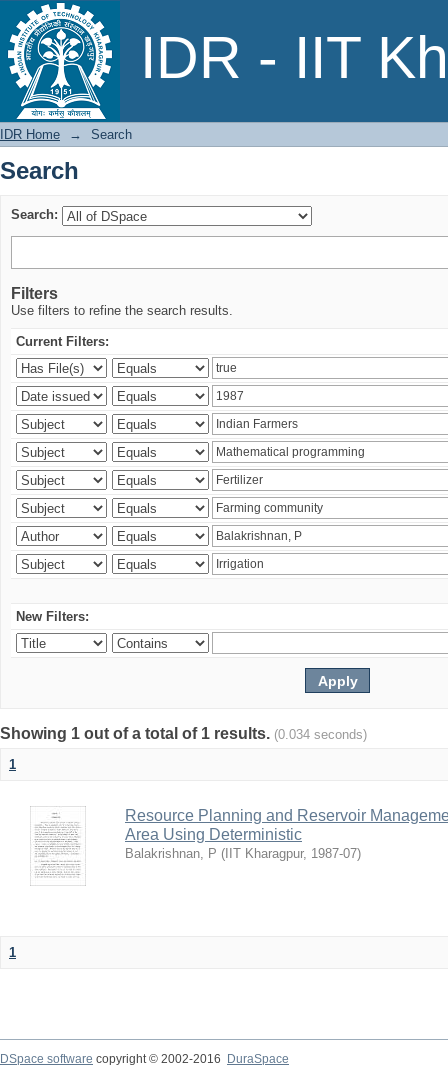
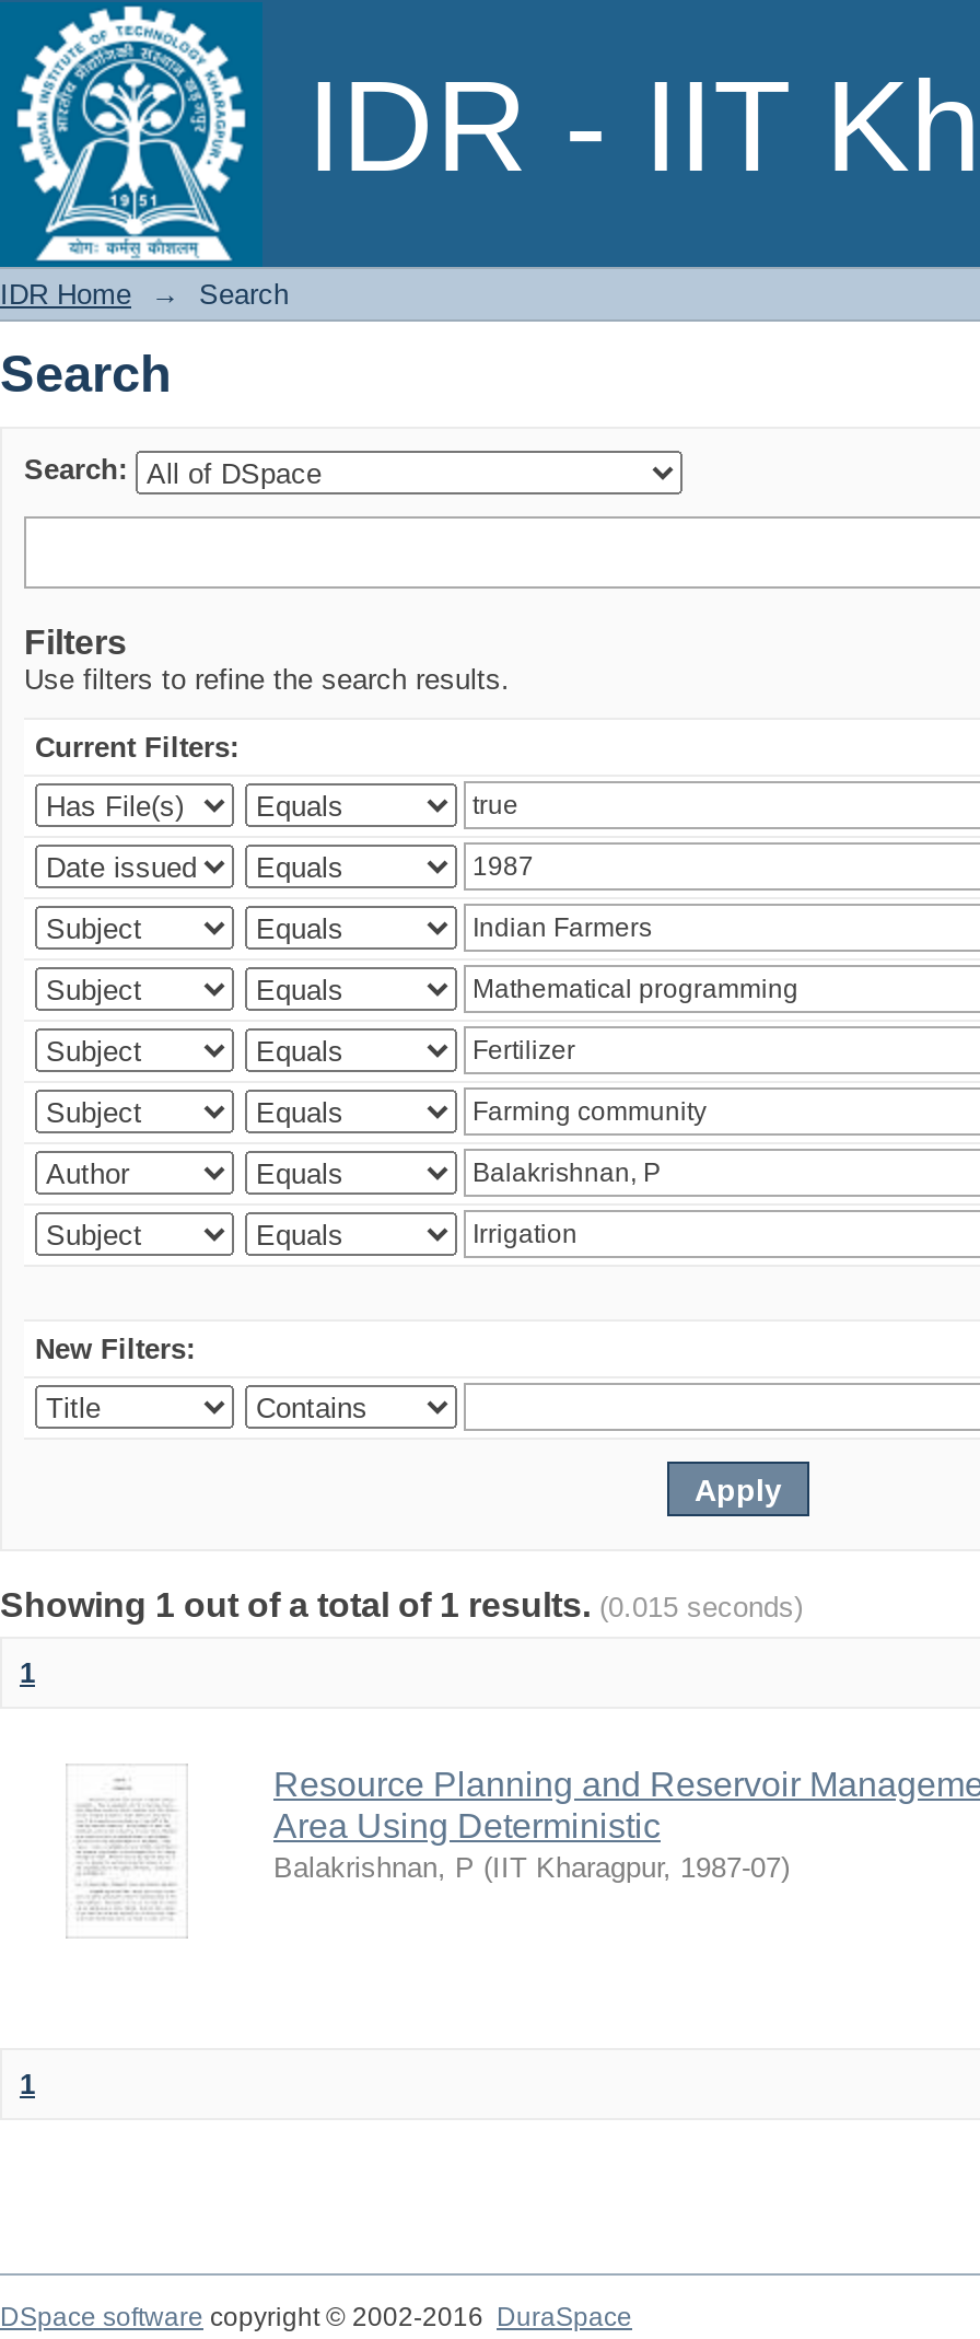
- Showing 1 out of a total of 1 results. (0.034 seconds)
+ Showing 1 out of a total of 1 results. (0.015 seconds)
